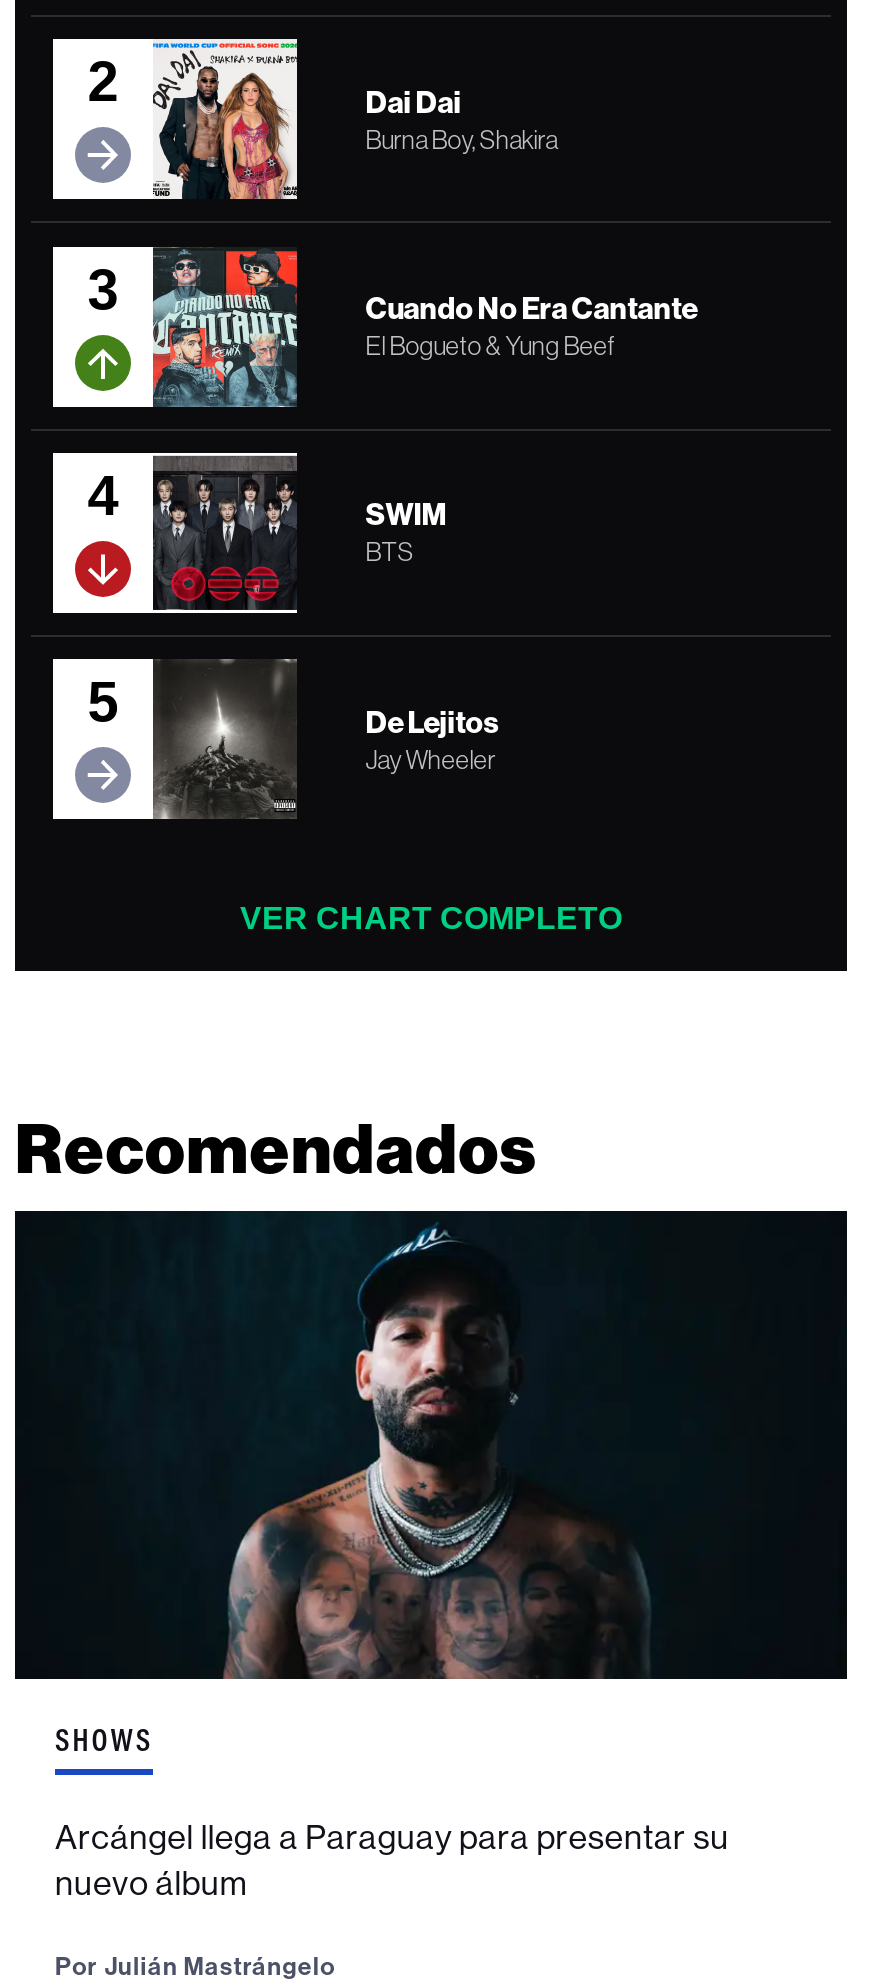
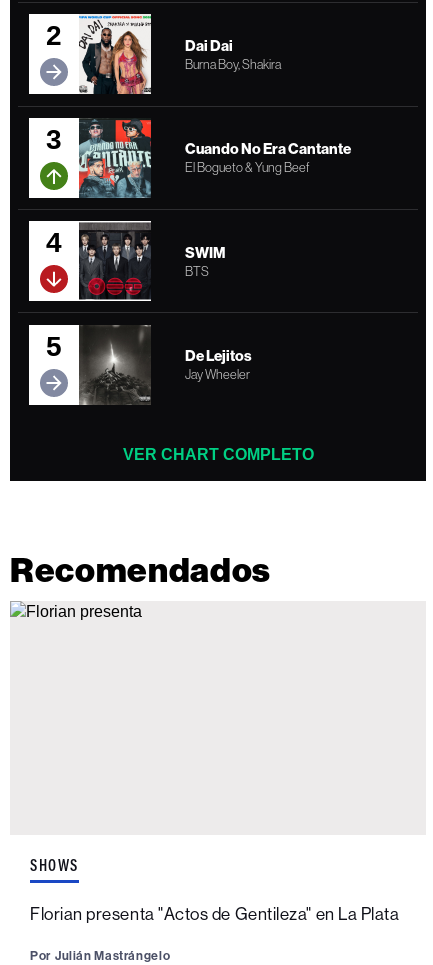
- [image]

- Arcángel llega a Paraguay para presentar su
- nuevo álbum
+ Florian presenta "Actos de Gentileza" en La Plata
